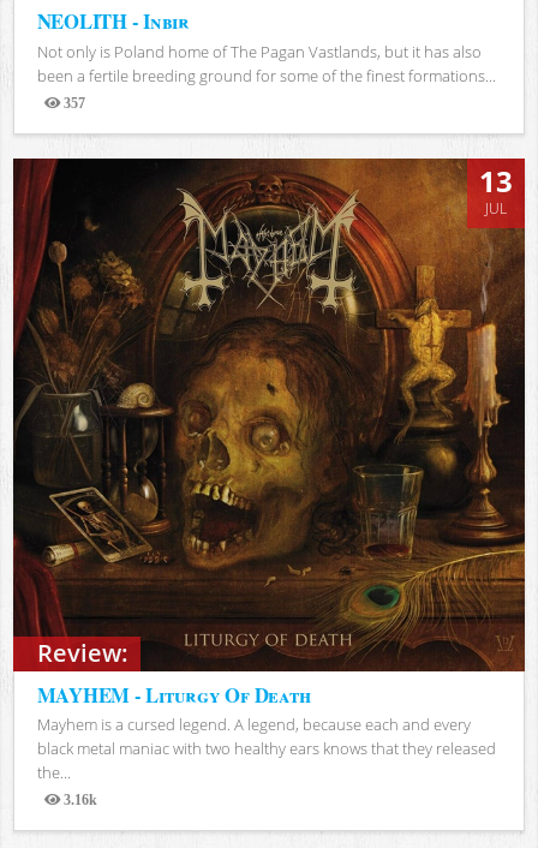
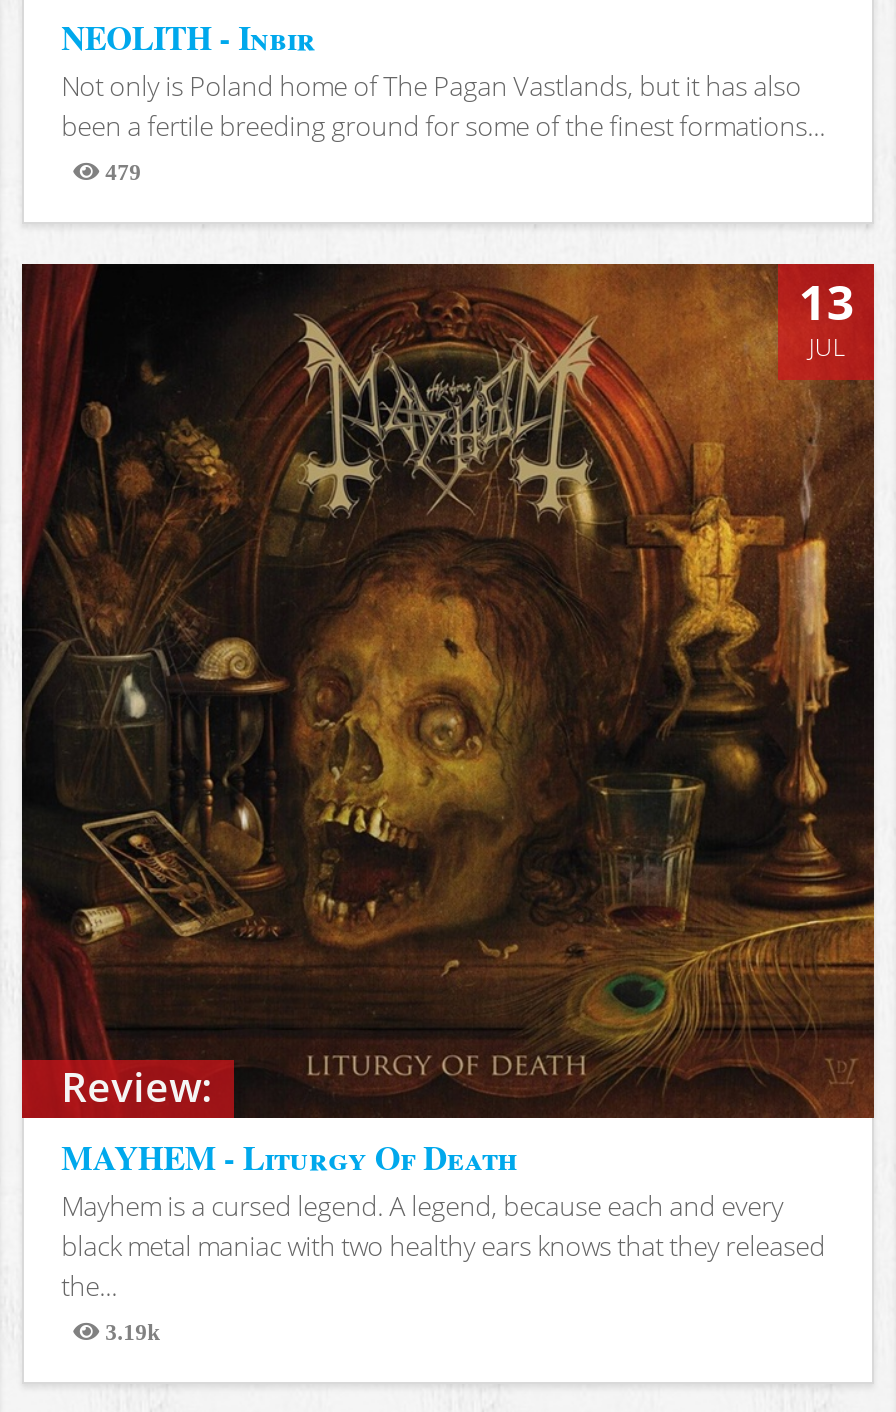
- 357
+ 479

- 3.16k
+ 3.19k
